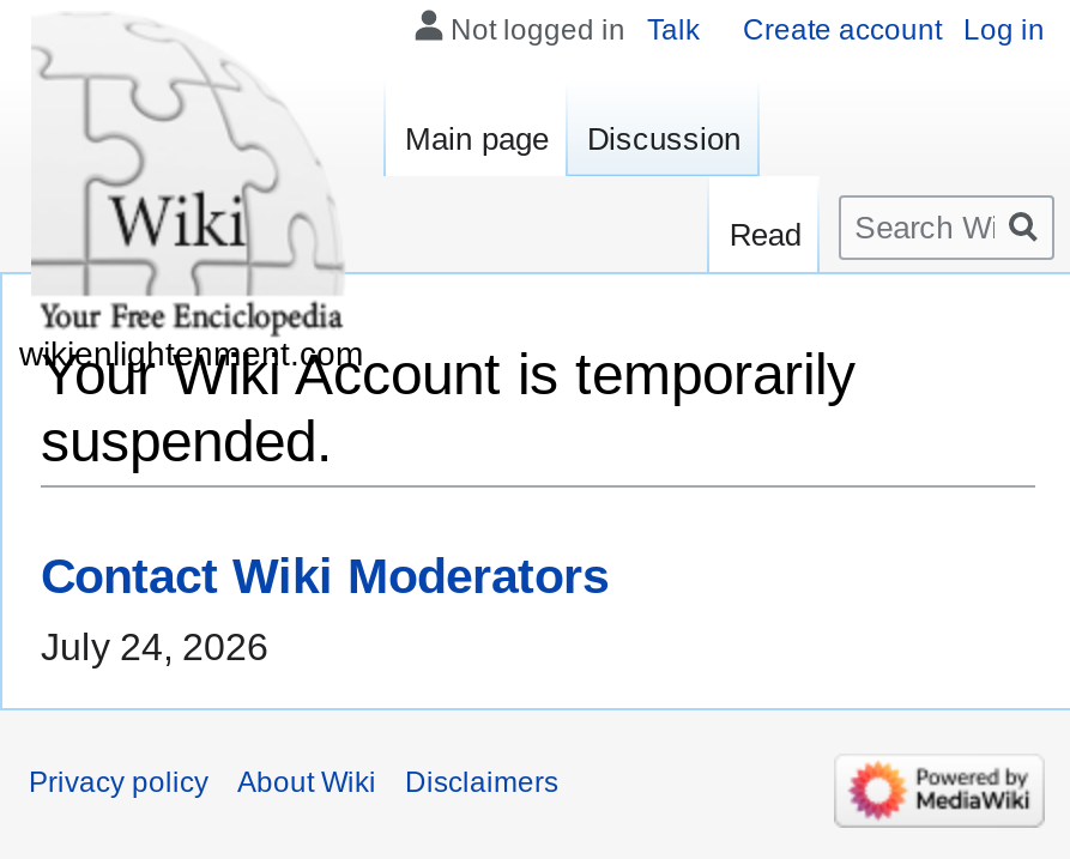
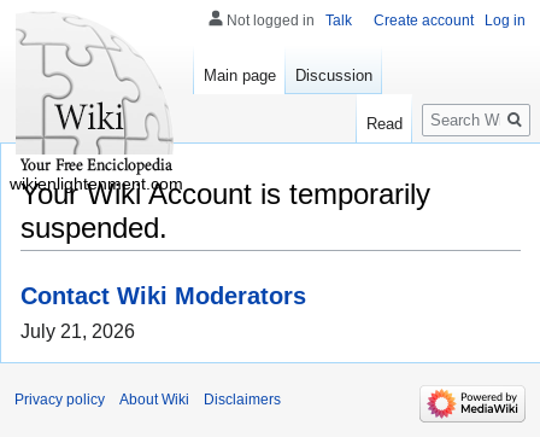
- July 24, 2026
+ July 21, 2026
